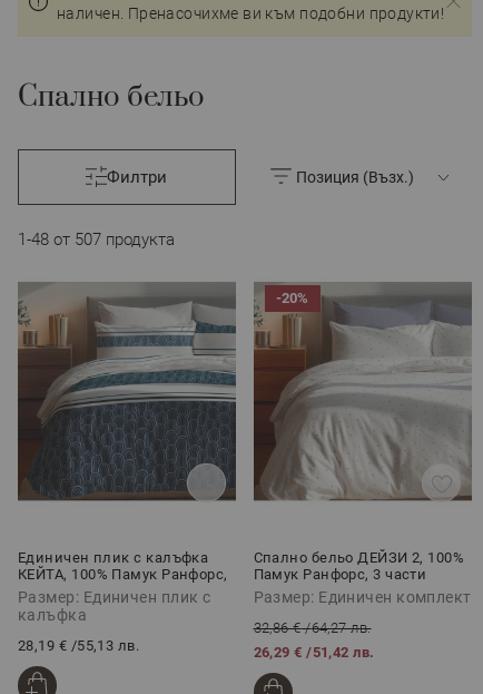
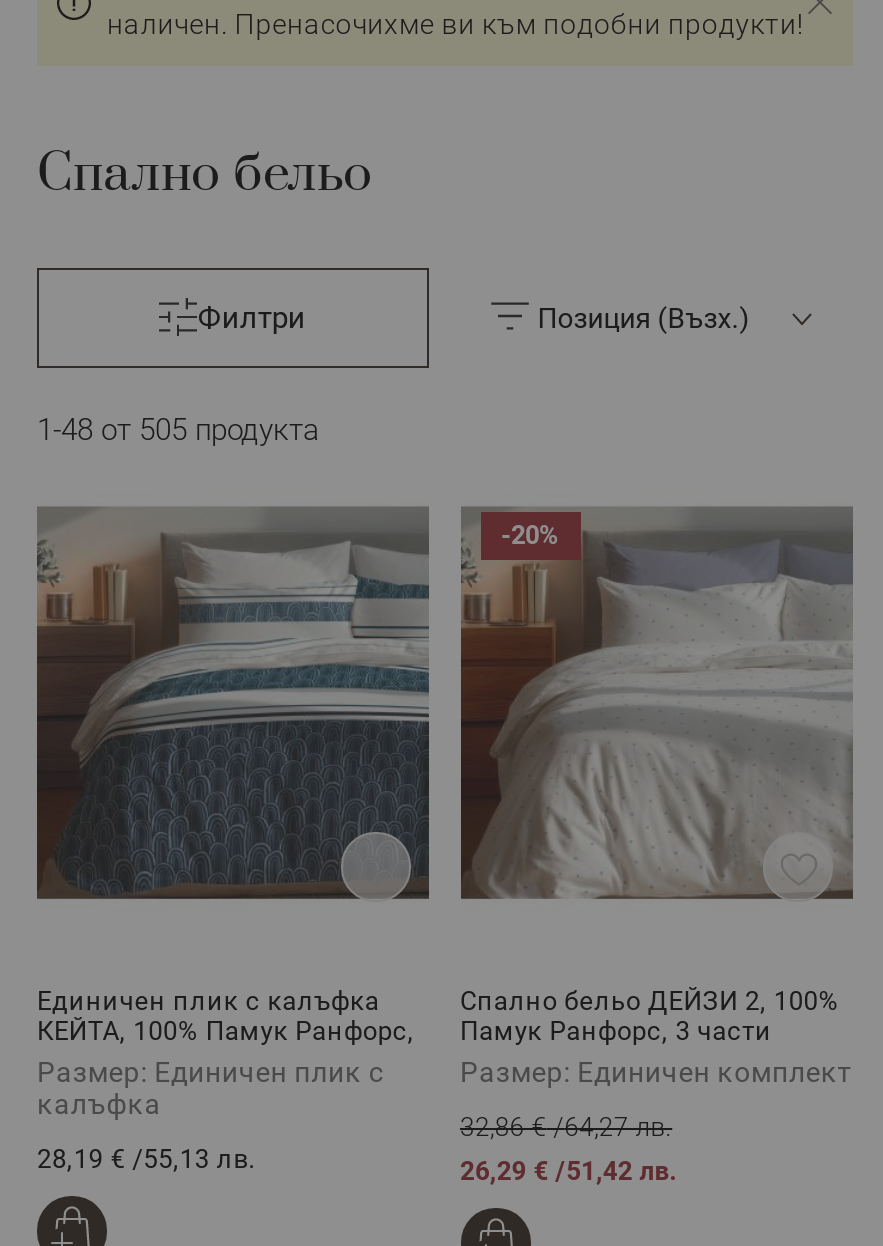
- 1 - 48 от 507 продукта
+ 1 - 48 от 505 продукта
